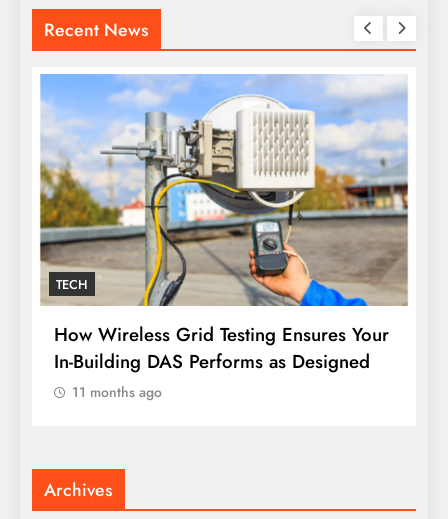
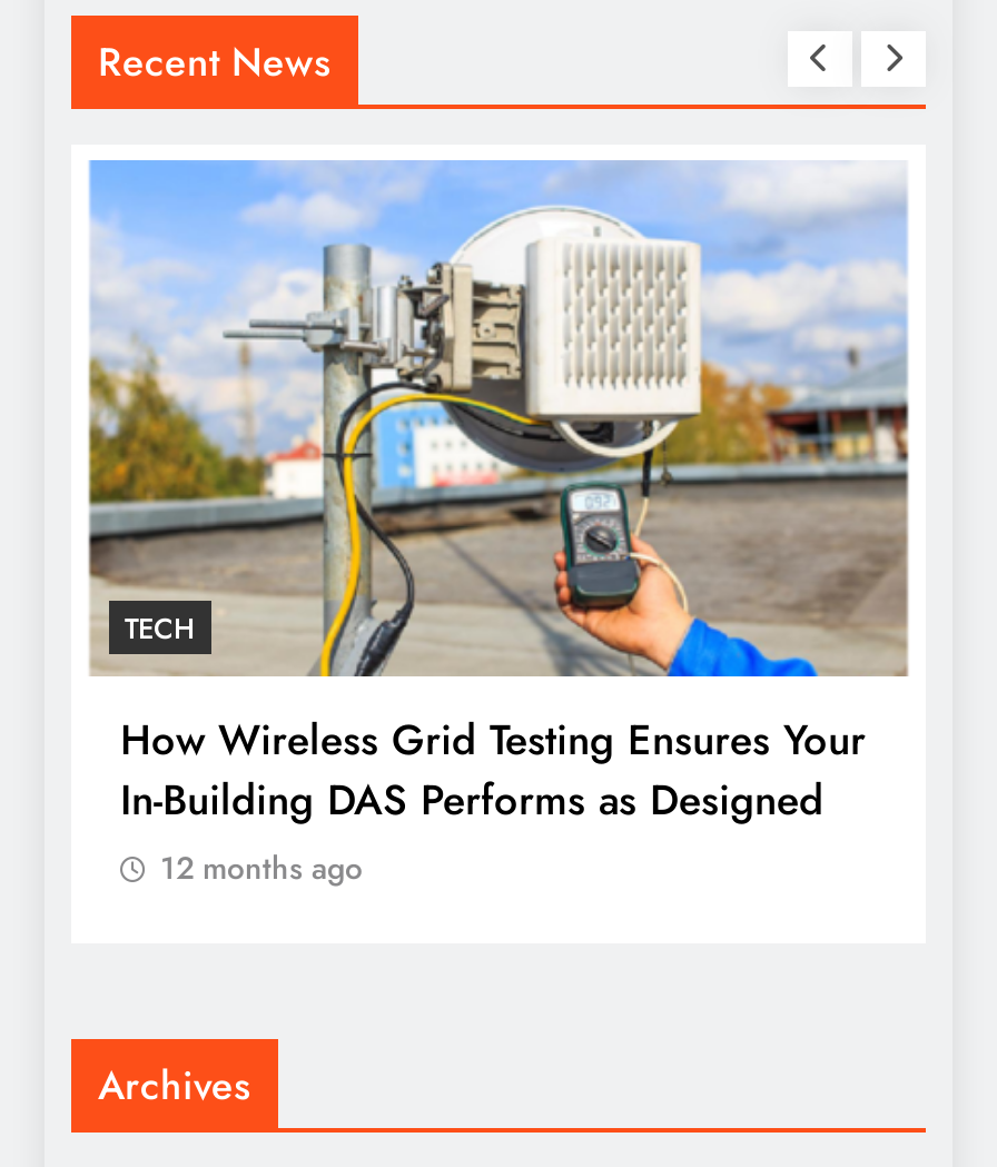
- 11 months ago
+ 12 months ago
